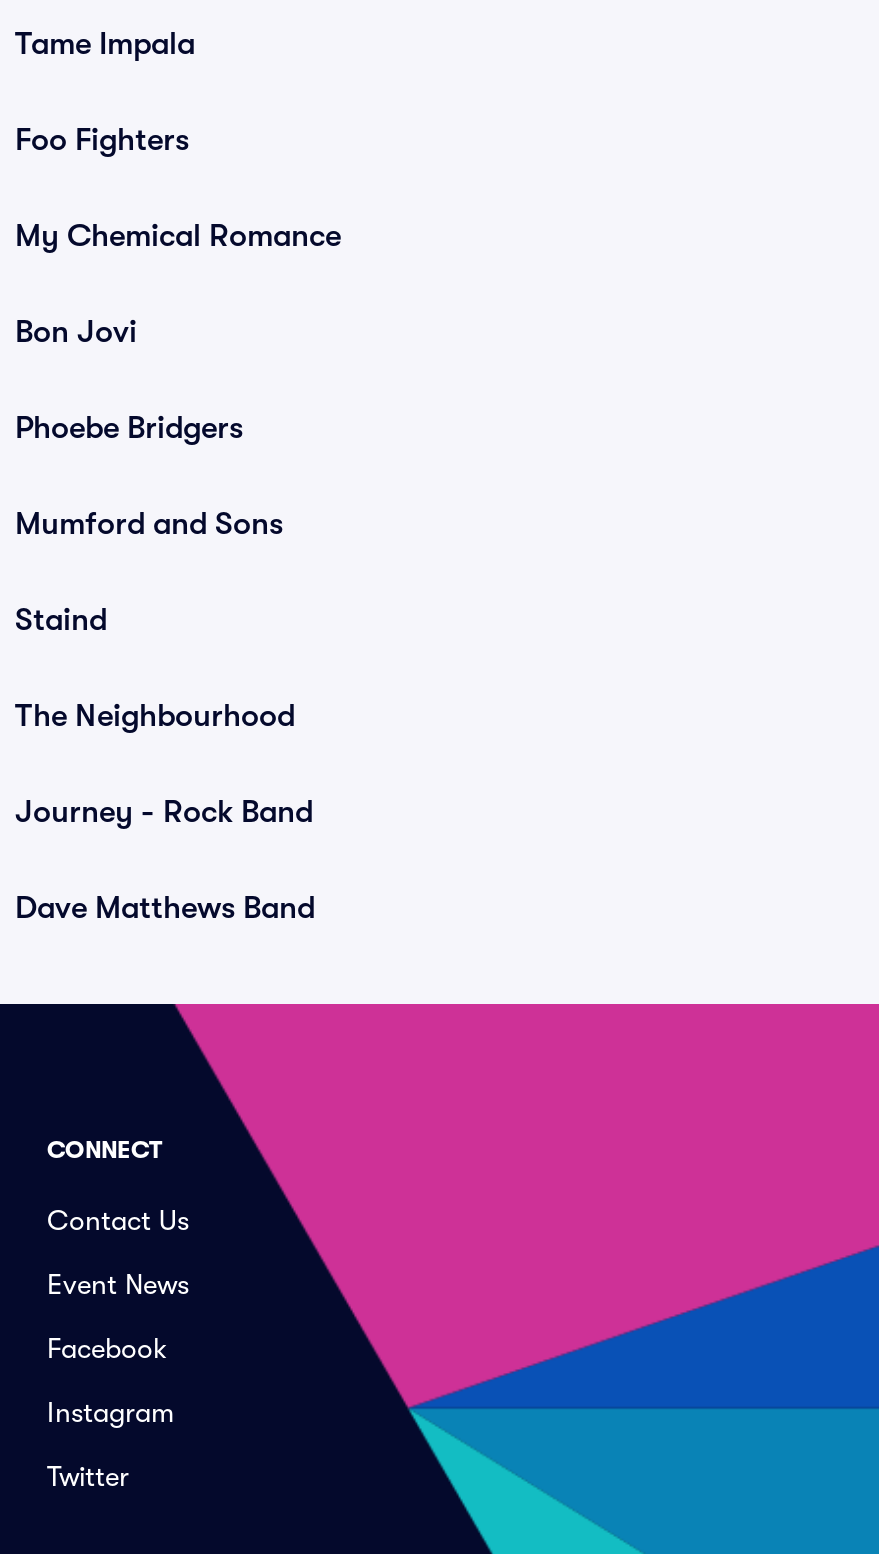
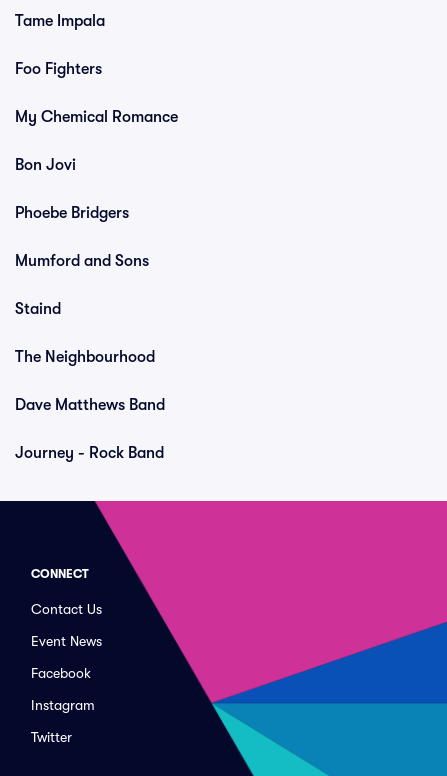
moved down: Journey - Rock Band

moved up: Dave Matthews Band
